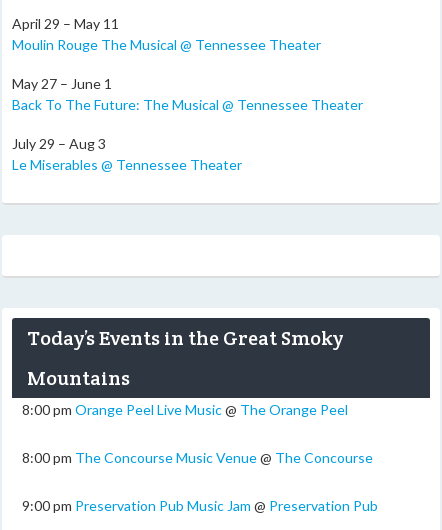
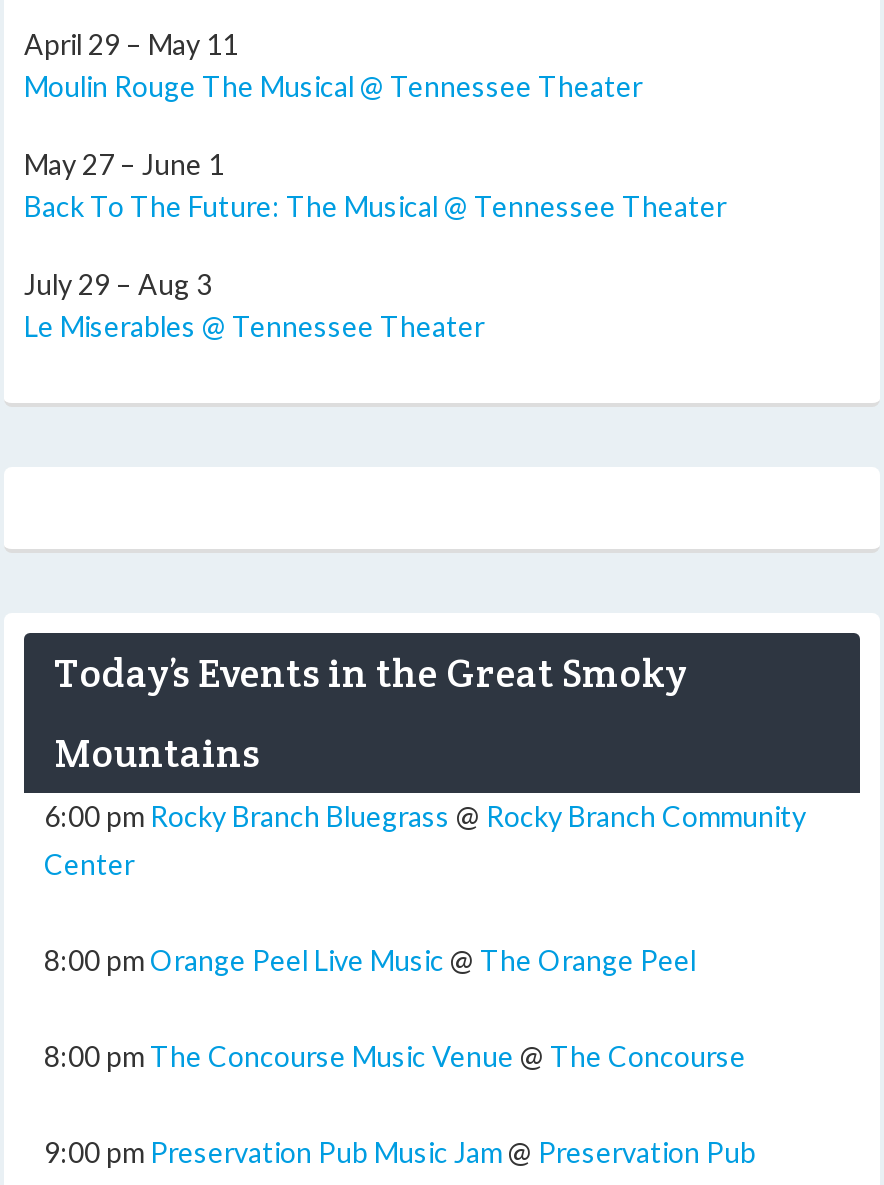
+ 6:00 pm Rocky Branch Bluegrass @ Rocky Branch Community
+ Center
